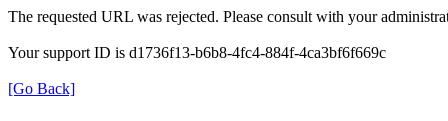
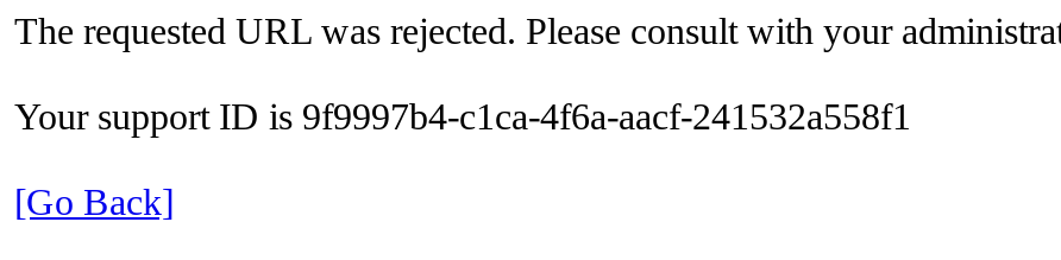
- Your support ID is d1736f13-b6b8-4fc4-884f-4ca3bf6f669c
+ Your support ID is 9f9997b4-c1ca-4f6a-aacf-241532a558f1
